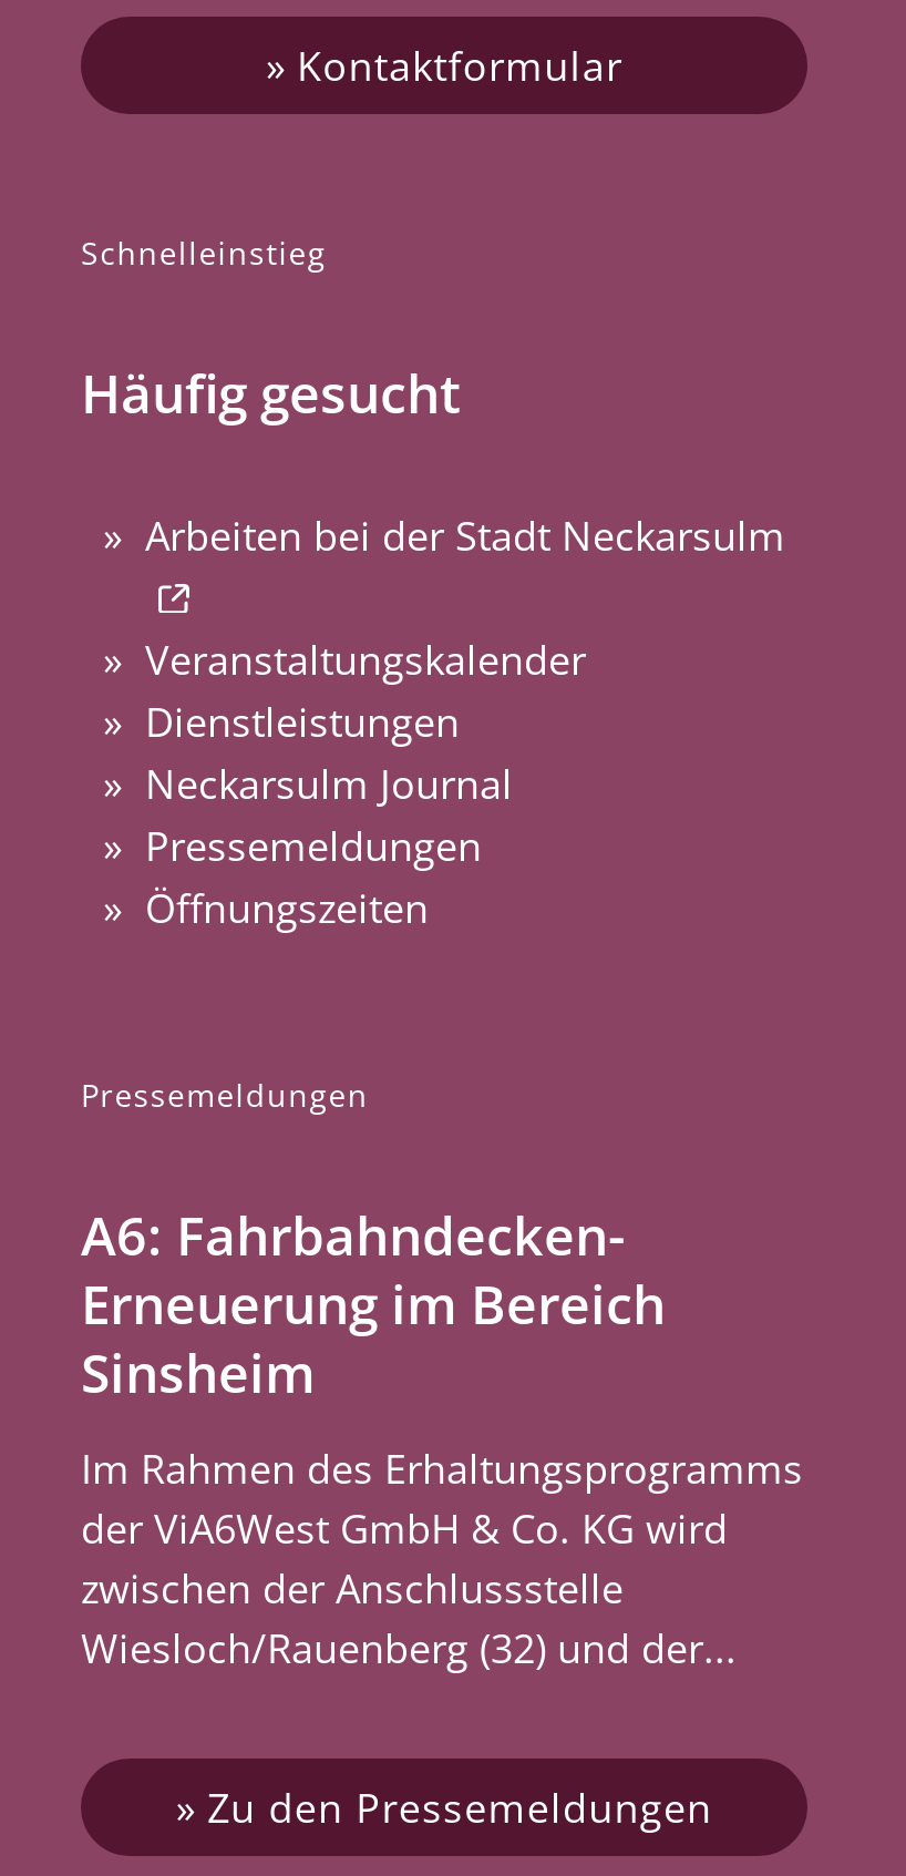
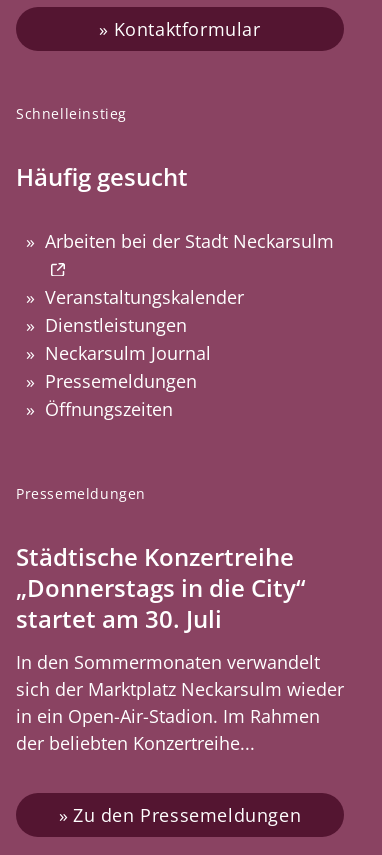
- A6: Fahrbahndecken-
- Erneuerung im Bereich
- Sinsheim
+ Städtische Konzertreihe
+ „Donnerstags in die City“
+ startet am 30. Juli

- Im Rahmen des Erhaltungsprogramms
- der ViA6West GmbH & Co. KG wird
- zwischen der Anschlussstelle
- Wiesloch/Rauenberg (32) und der...
+ In den Sommermonaten verwandelt
+ sich der Marktplatz Neckarsulm wieder
+ in ein Open-Air-Stadion. Im Rahmen
+ der beliebten Konzertreihe...
